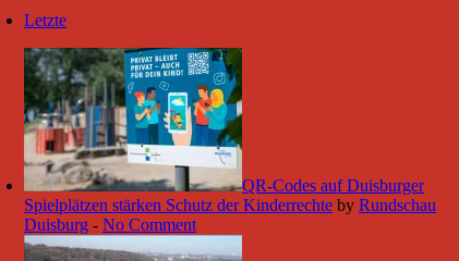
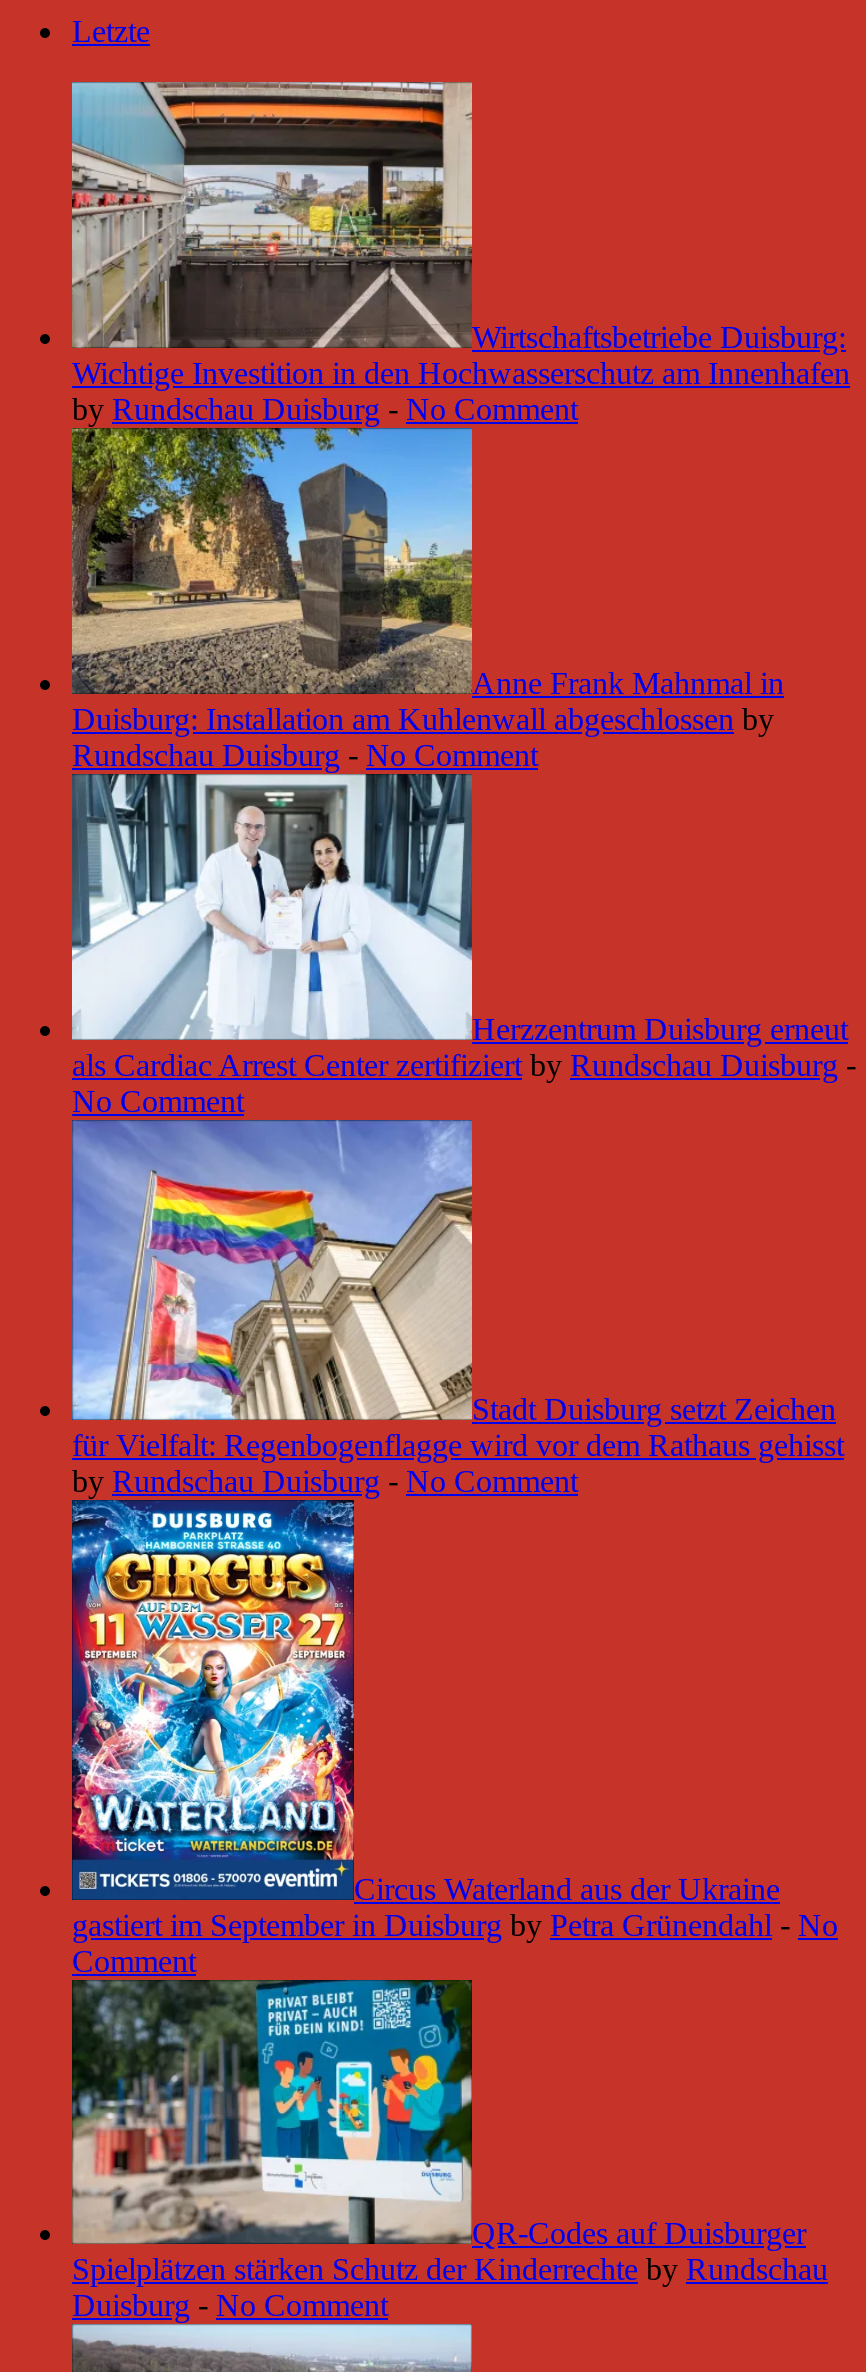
+ [image]
+ Wirtschaftsbetriebe Duisburg:
+ Wichtige Investition in den Hochwasserschutz am Innenhafen
+ by Rundschau Duisburg - No Comment

+ [image]
+ Anne Frank Mahnmal in
+ Duisburg: Installation am Kuhlenwall abgeschlossen by
+ Rundschau Duisburg - No Comment

+ [image]
+ Herzzentrum Duisburg erneut
+ als Cardiac Arrest Center zertifiziert by Rundschau Duisburg -
+ No Comment

+ [image]
+ Stadt Duisburg setzt Zeichen
+ für Vielfalt: Regenbogenflagge wird vor dem Rathaus gehisst
+ by Rundschau Duisburg - No Comment

+ [image]
+ Circus Waterland aus der Ukraine
+ gastiert im September in Duisburg by Petra Grünendahl - No
+ Comment
